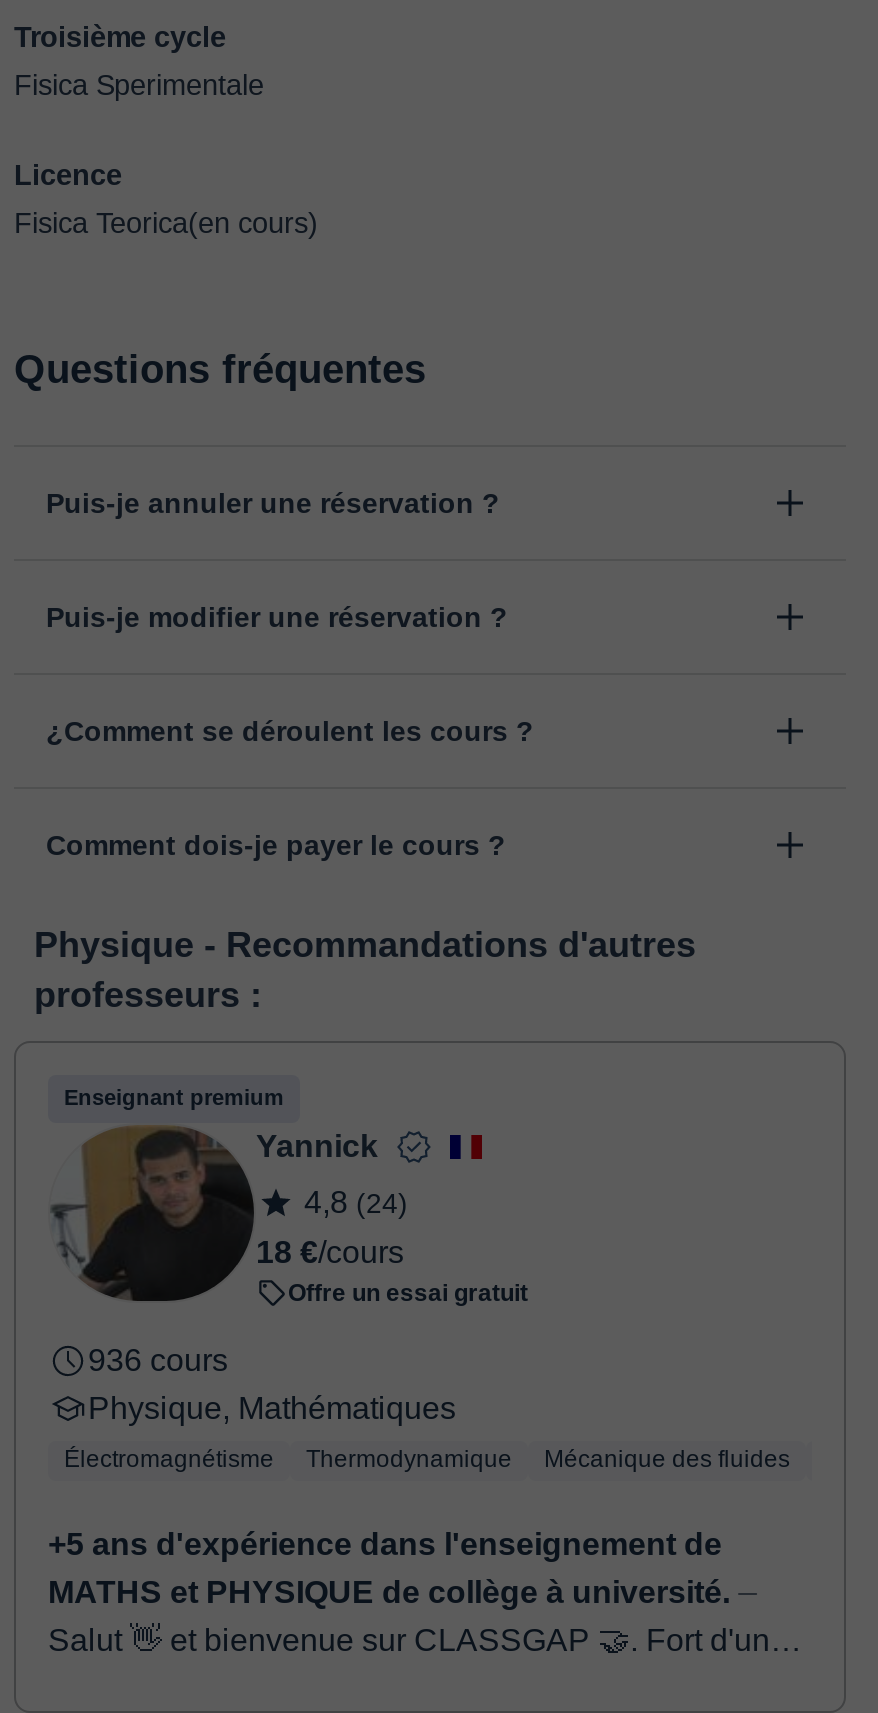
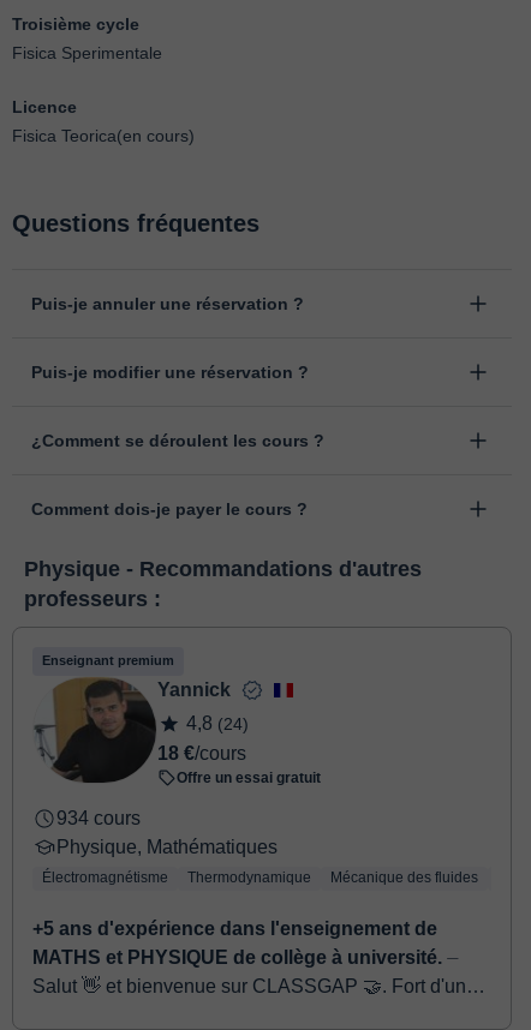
- 936 cours
+ 934 cours
